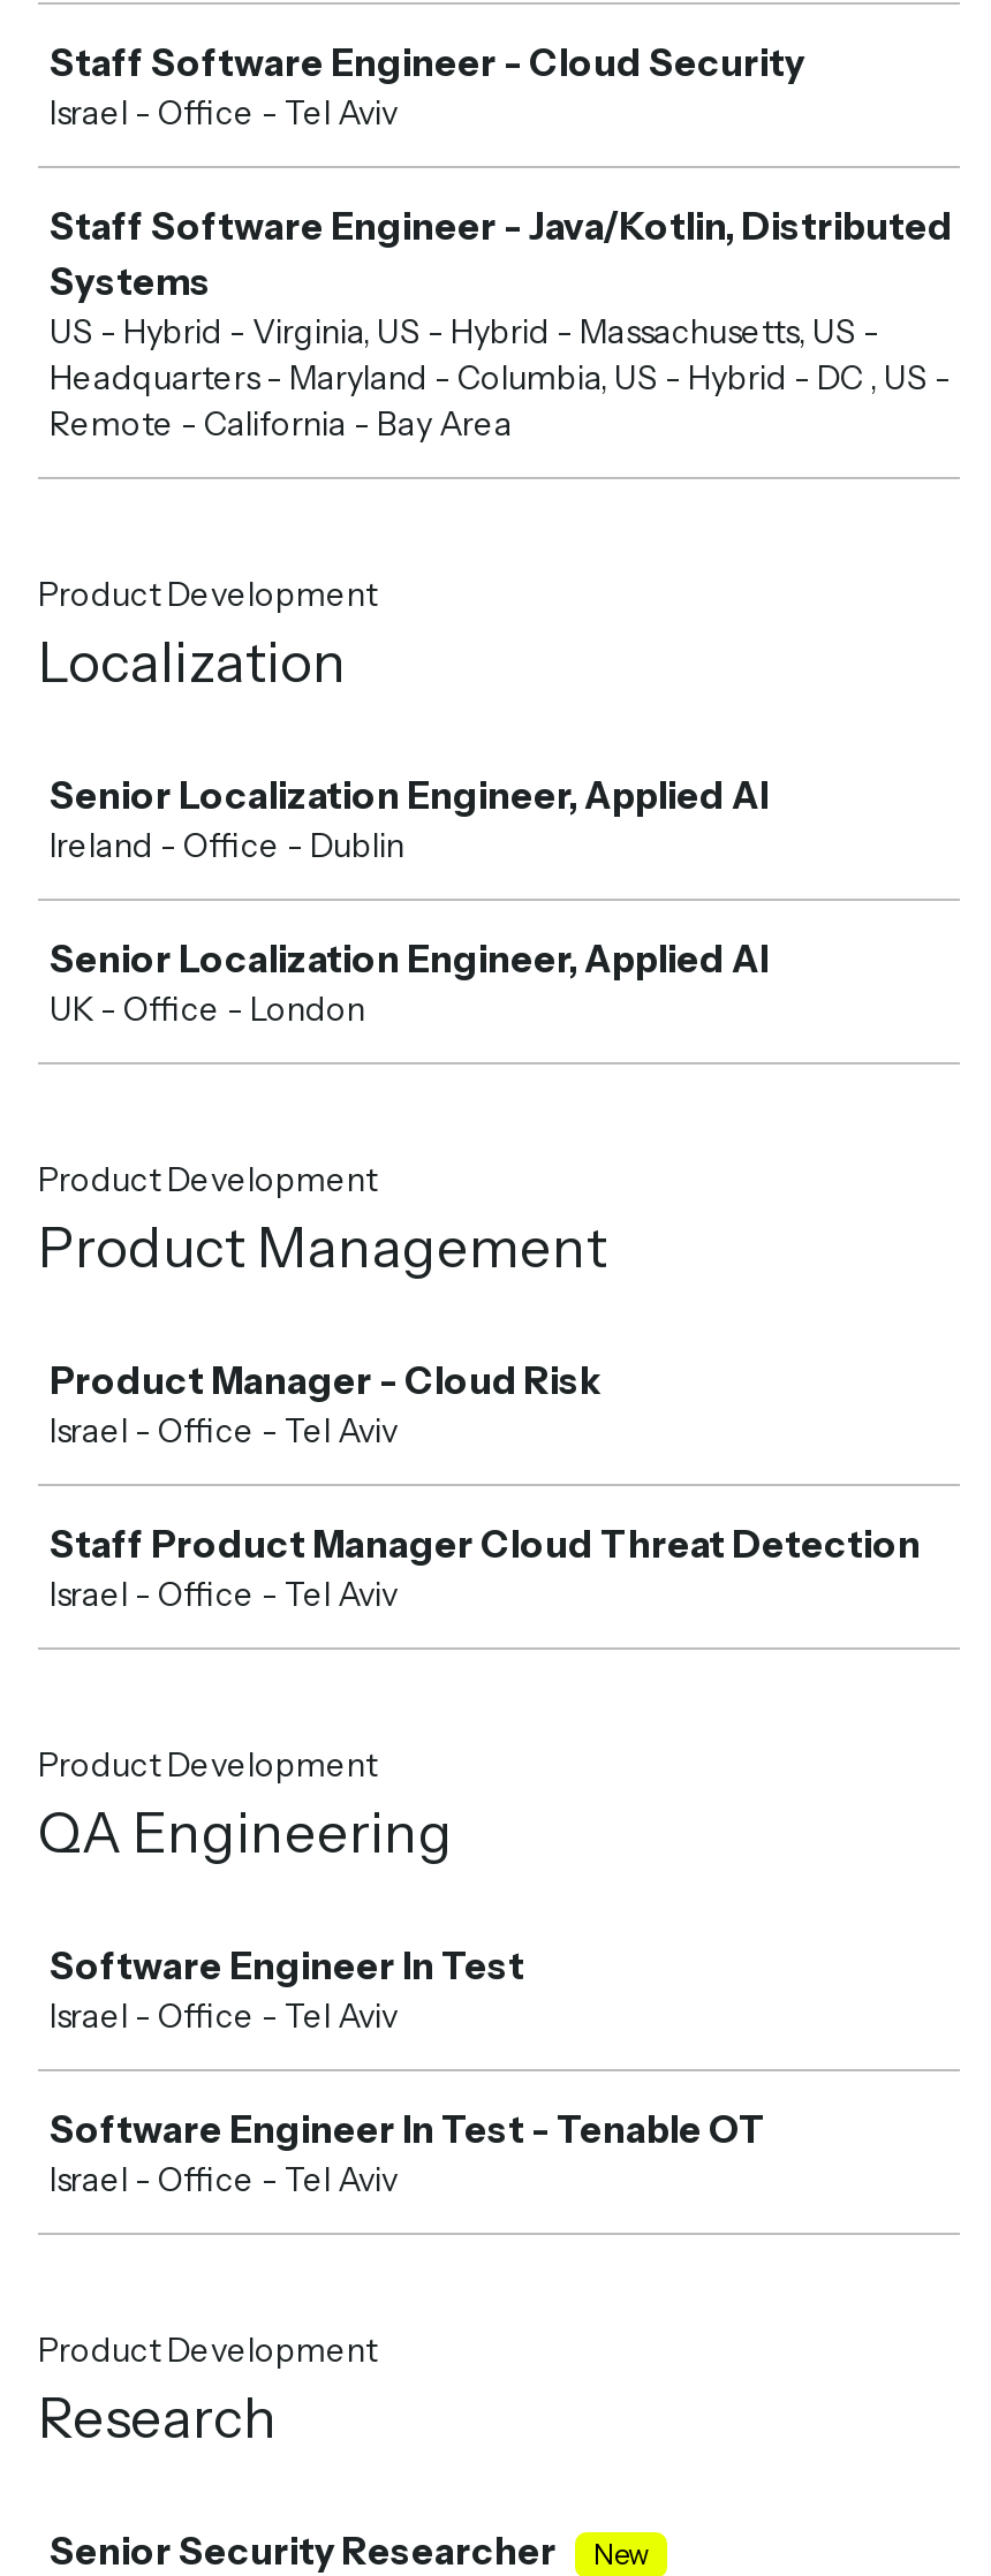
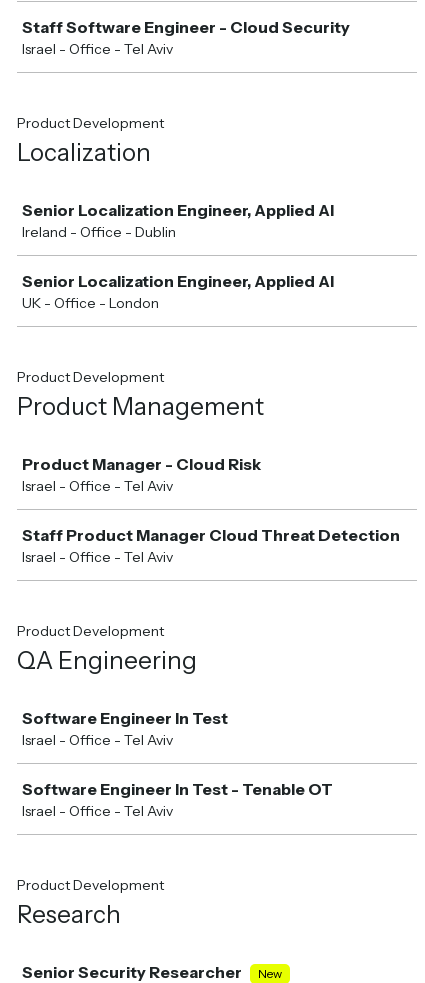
- Staff Software Engineer - Java/Kotlin, Distributed
- Systems
- US - Hybrid - Virginia, US - Hybrid - Massachusetts, US -
- Headquarters - Maryland - Columbia, US - Hybrid - DC , US -
- Remote - California - Bay Area
